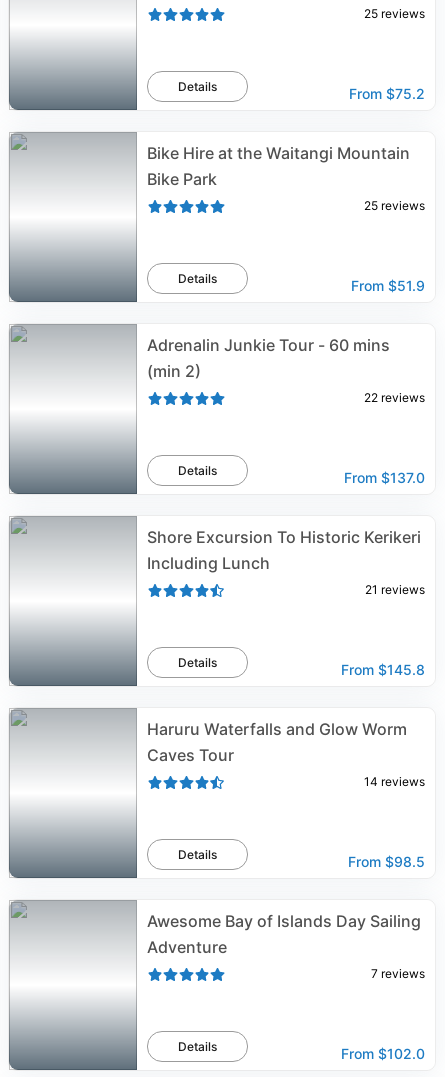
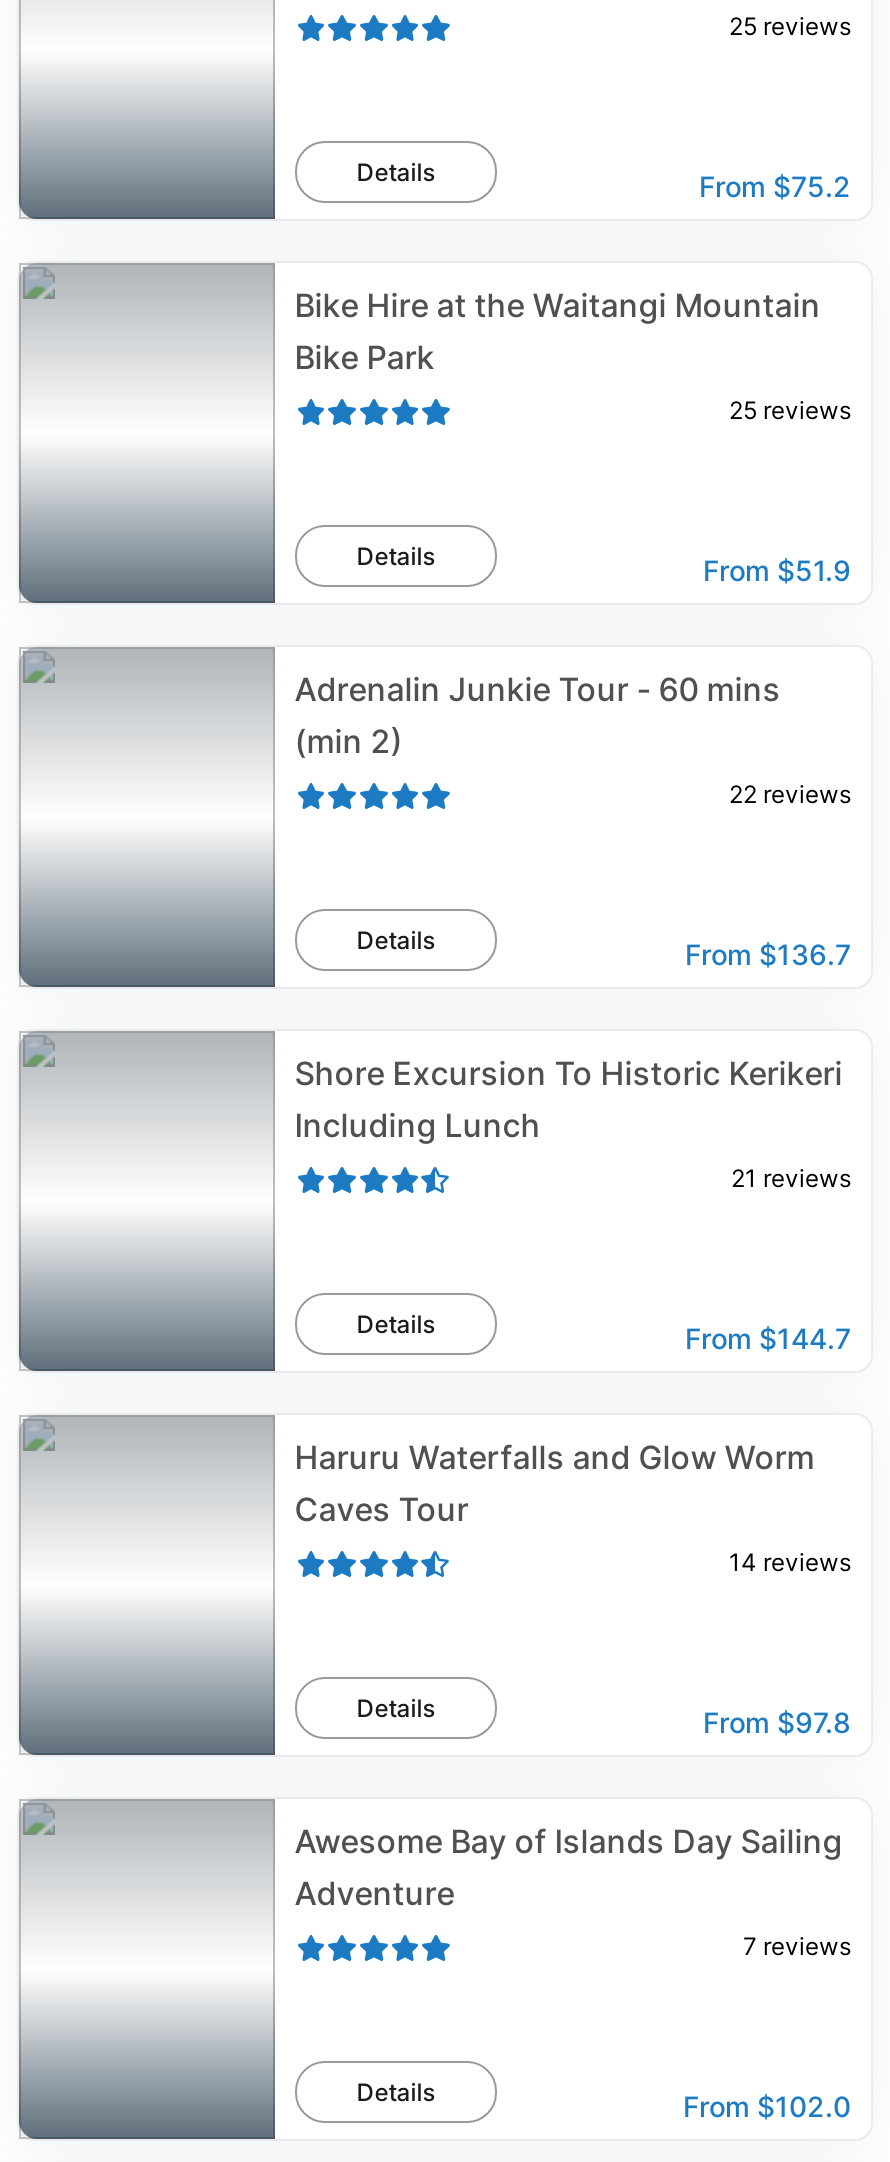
- From $137.0
+ From $136.7

- From $145.8
+ From $144.7

- From $98.5
+ From $97.8
